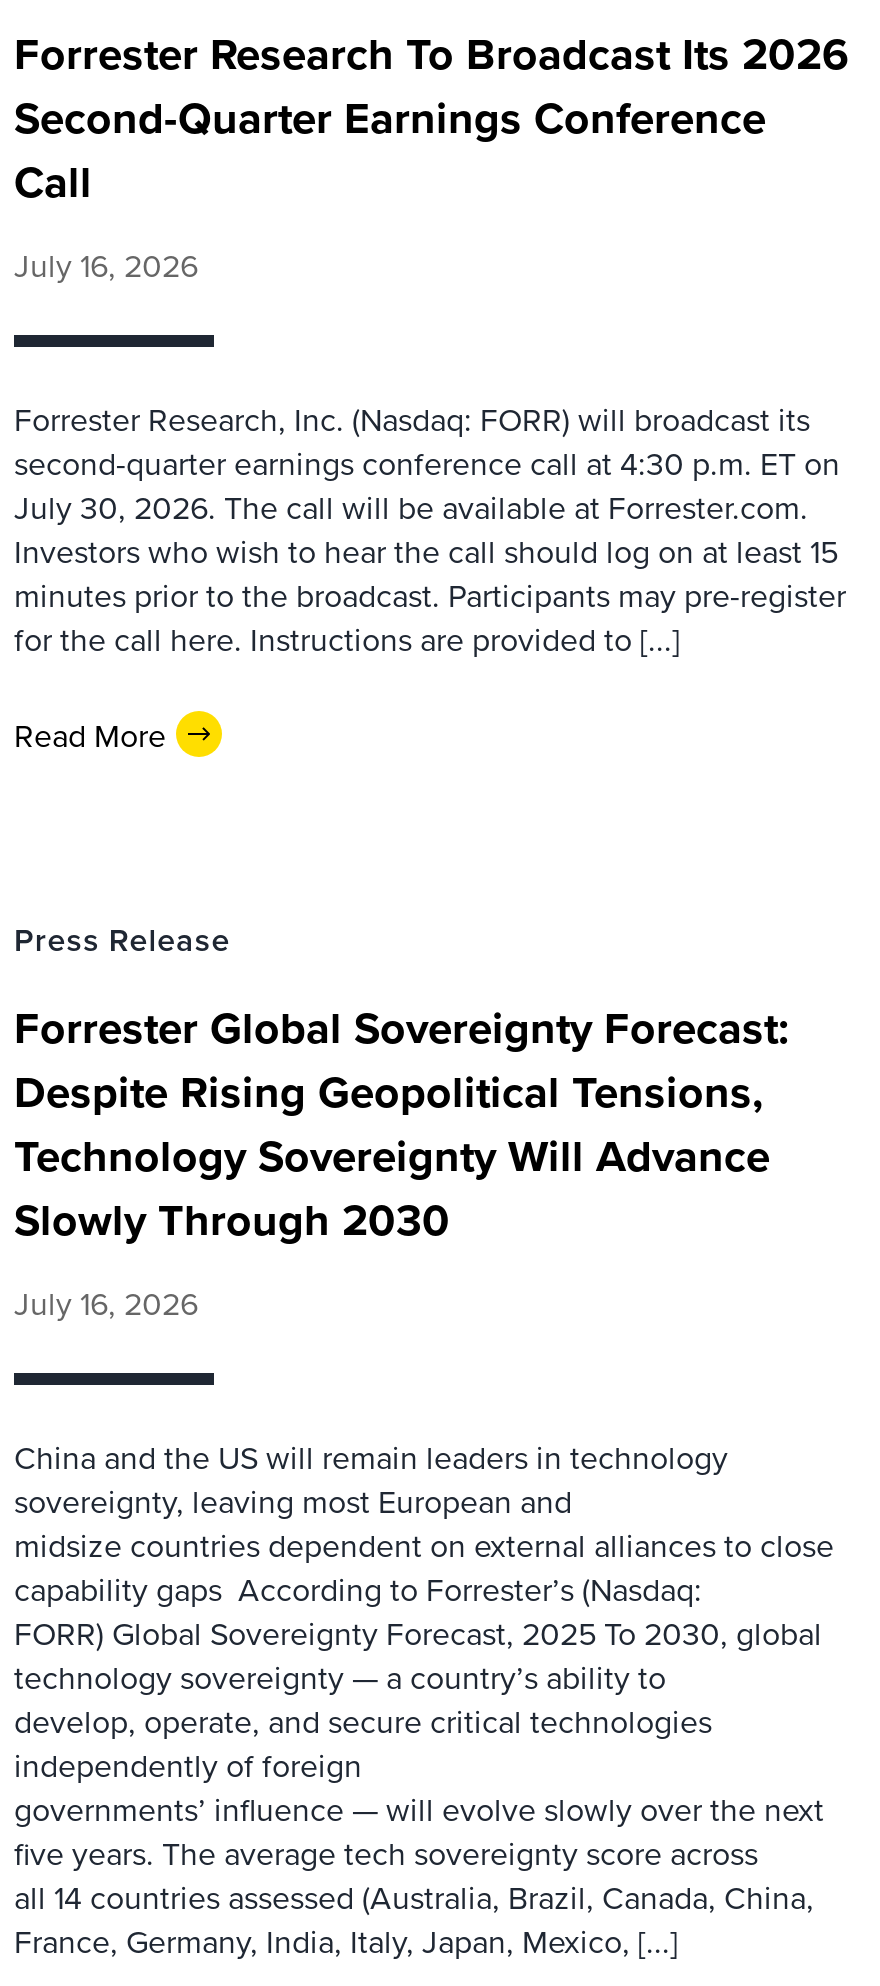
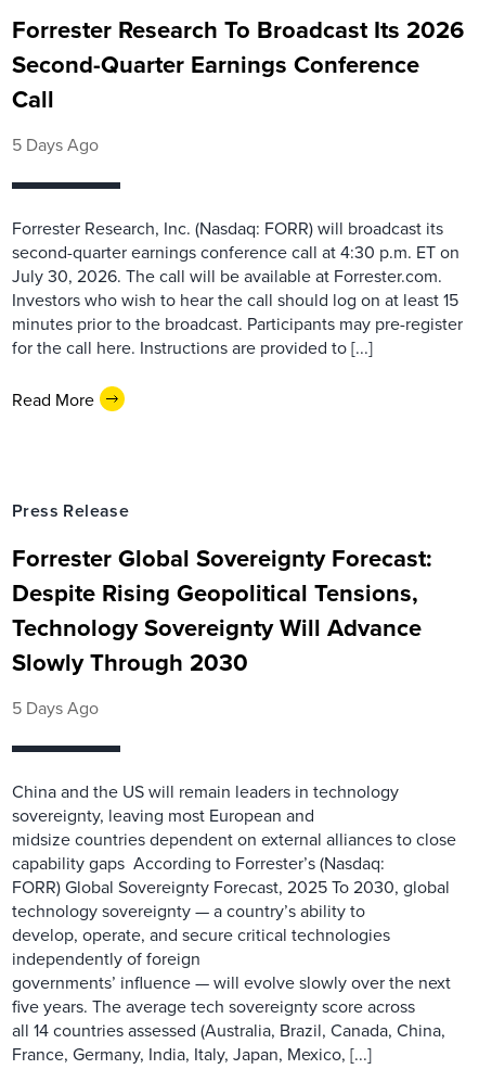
- July 16, 2026
+ 5 Days Ago

- July 16, 2026
+ 5 Days Ago
